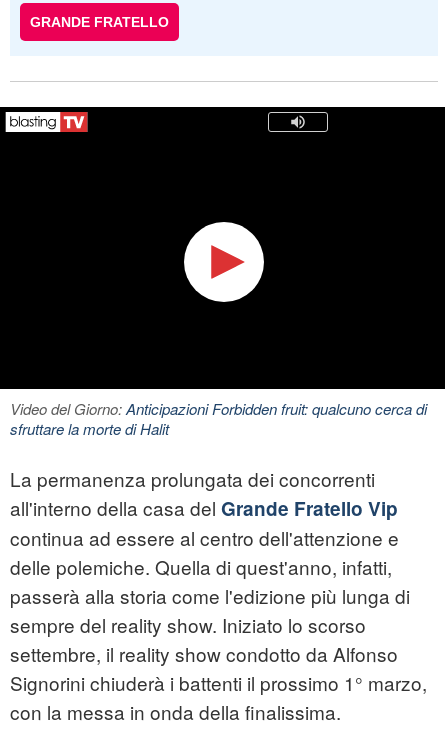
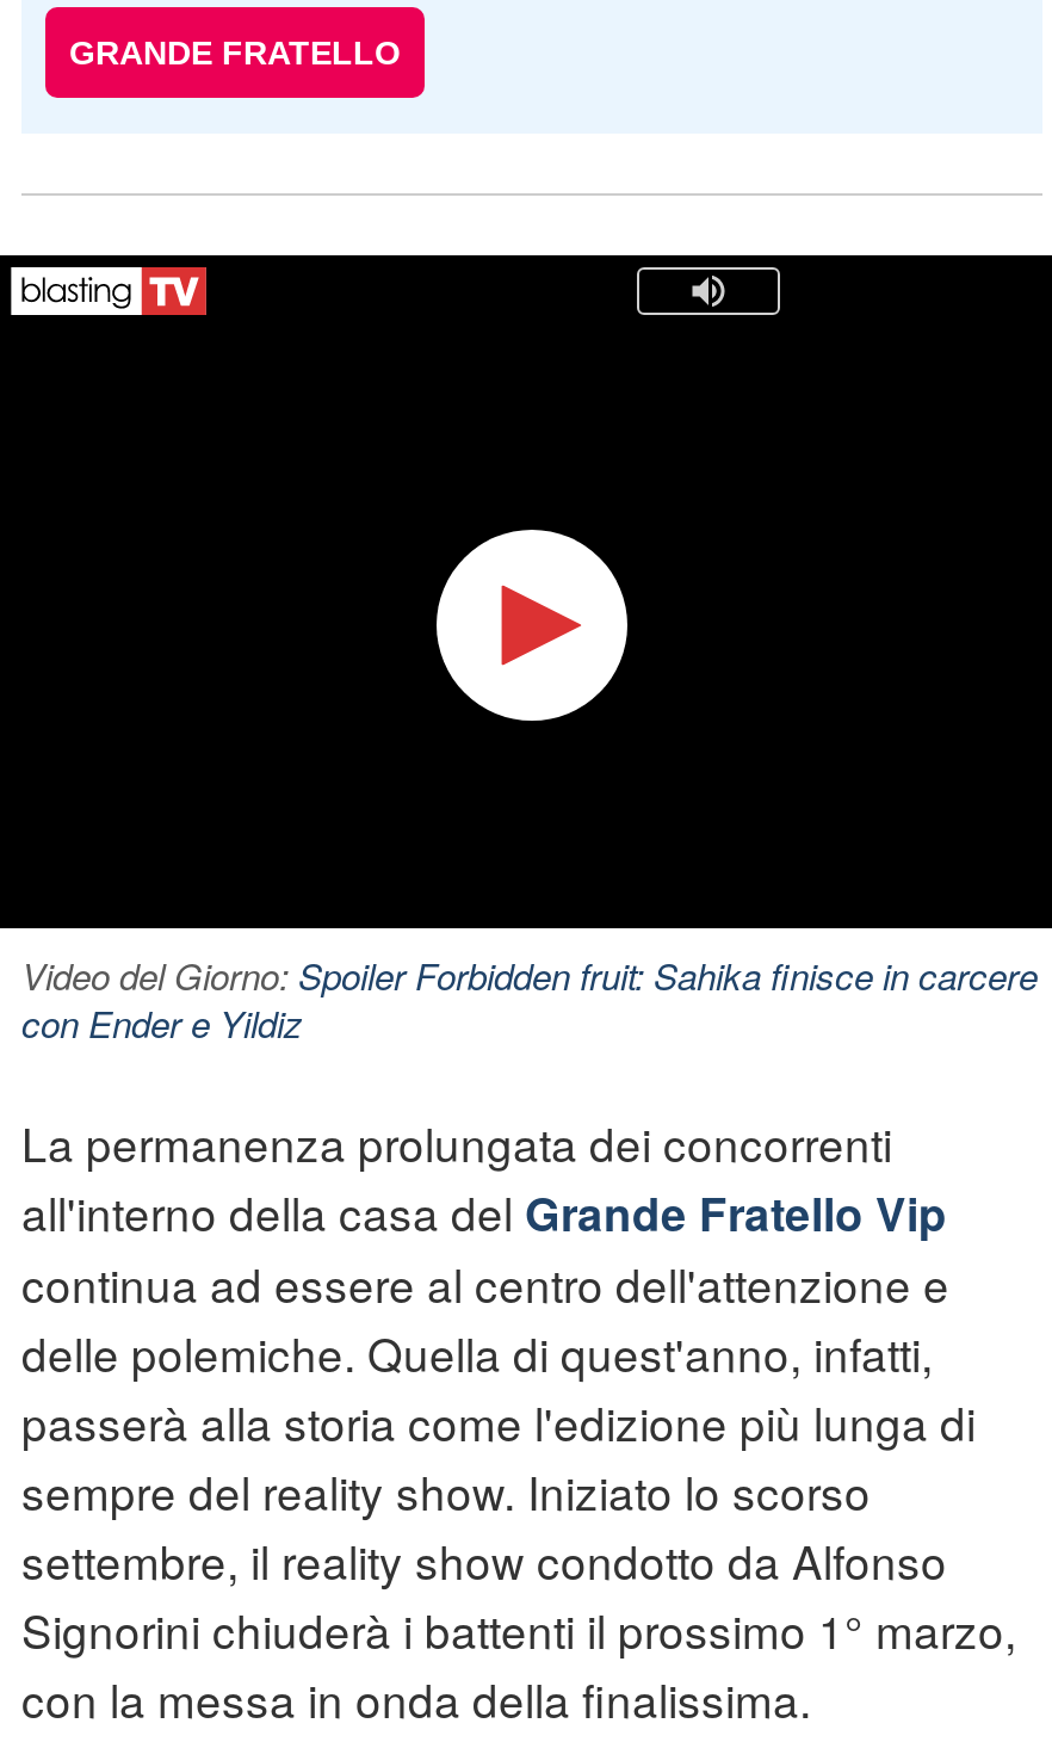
- Video del Giorno: Anticipazioni Forbidden fruit: qualcuno cerca di
- sfruttare la morte di Halit
+ Video del Giorno: Spoiler Forbidden fruit: Sahika finisce in carcere
+ con Ender e Yildiz
